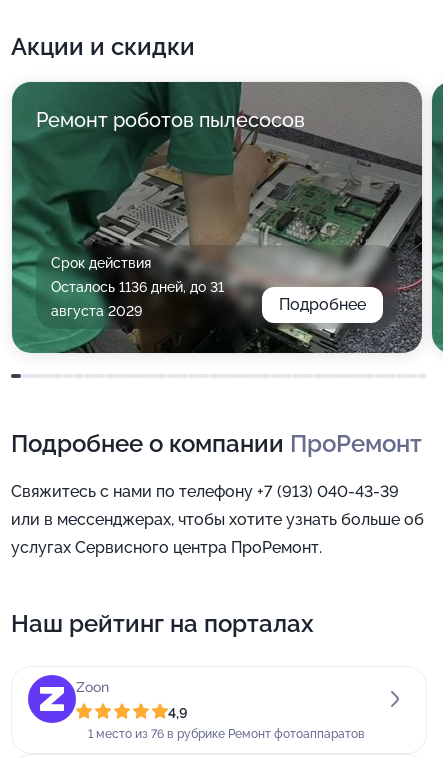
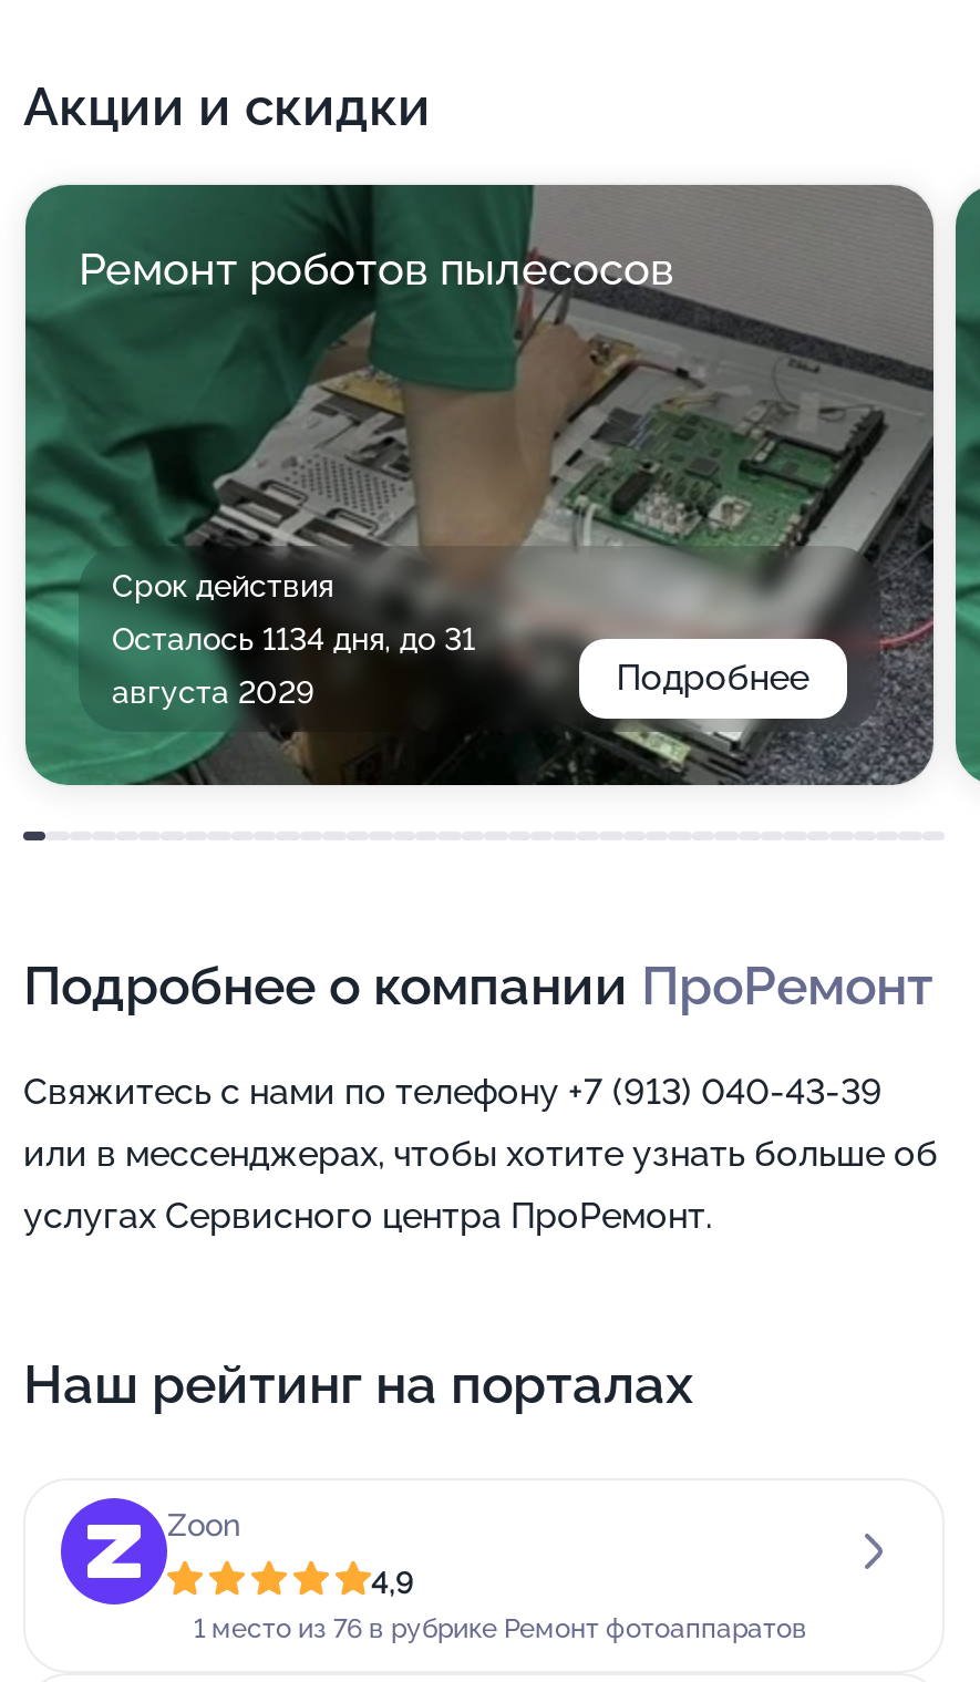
- Осталось 1136 дней, до 31
+ Осталось 1134 дня, до 31
